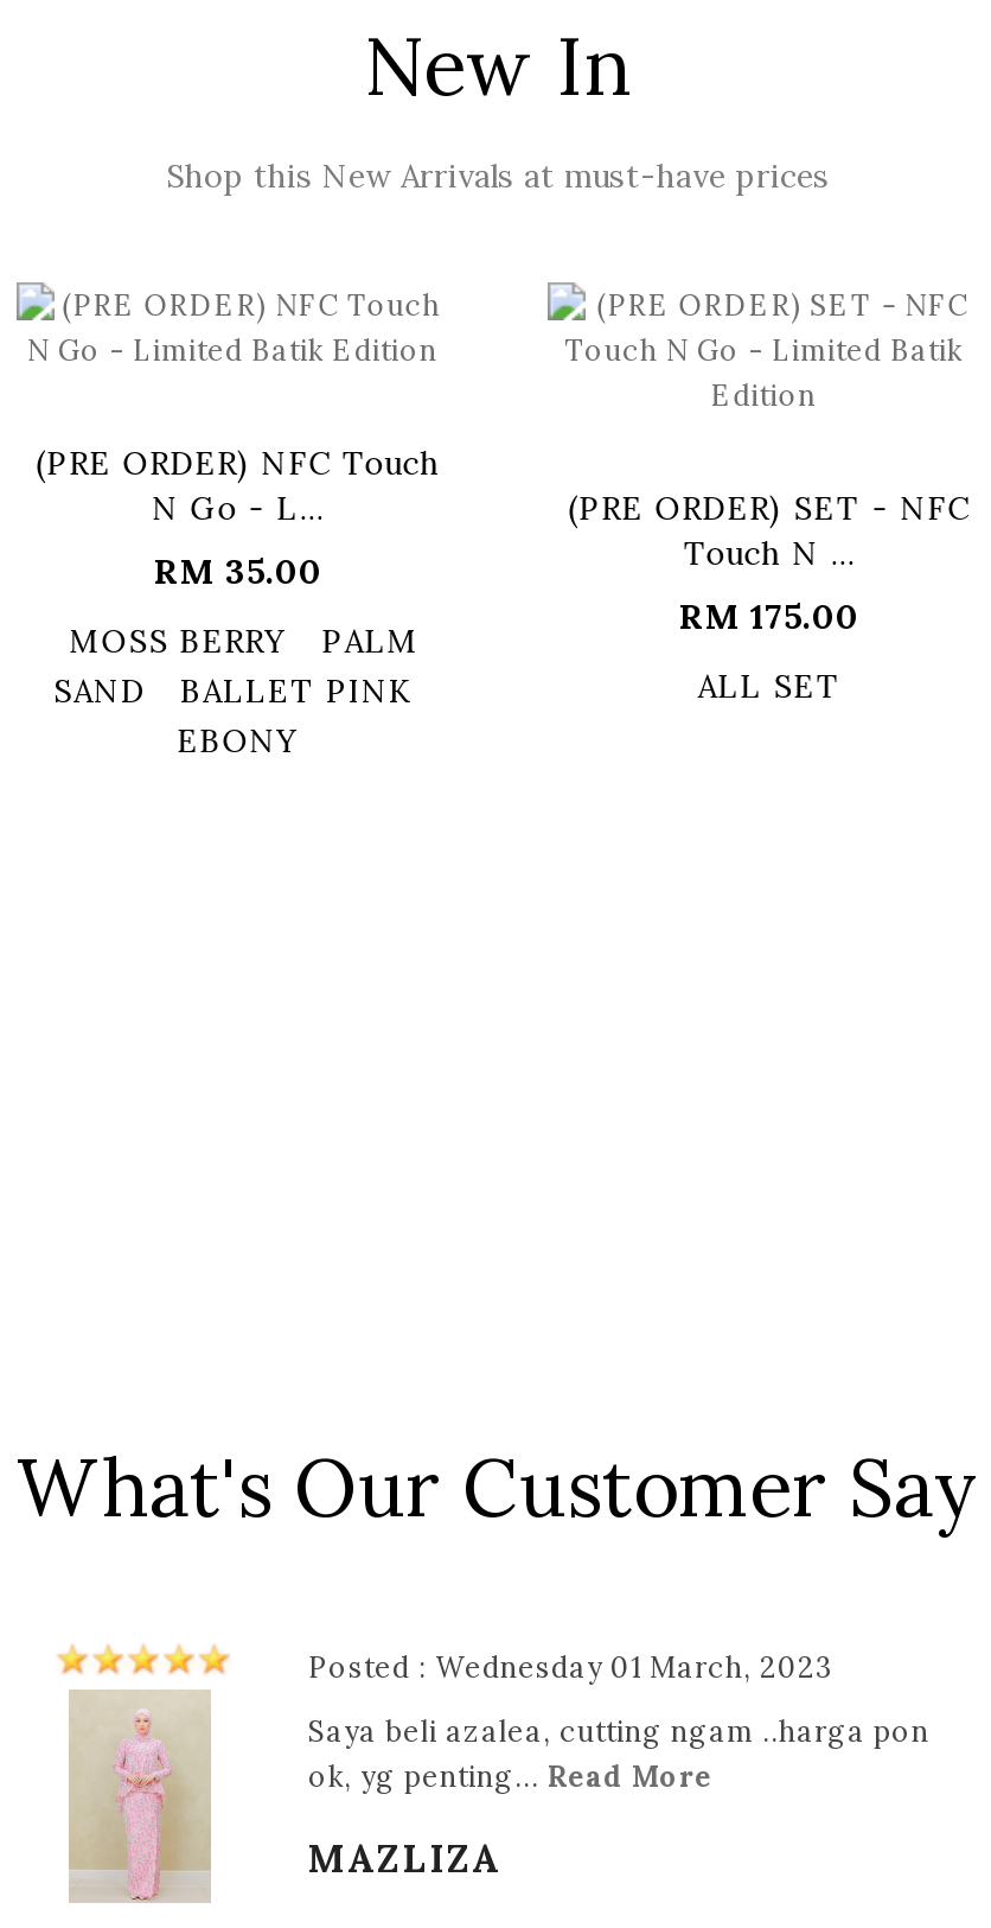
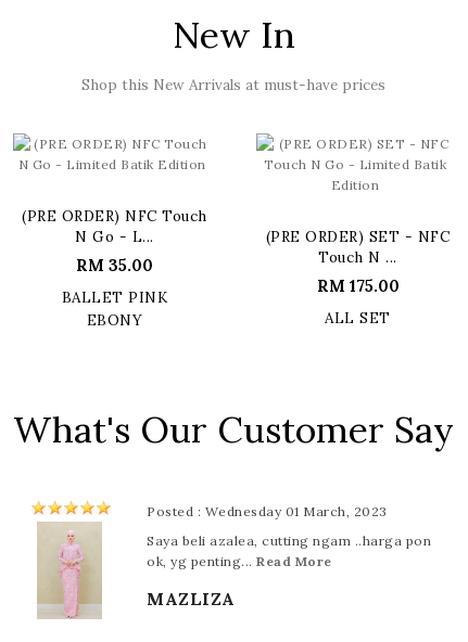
- MOSS BERRY
- PALM
- SAND
